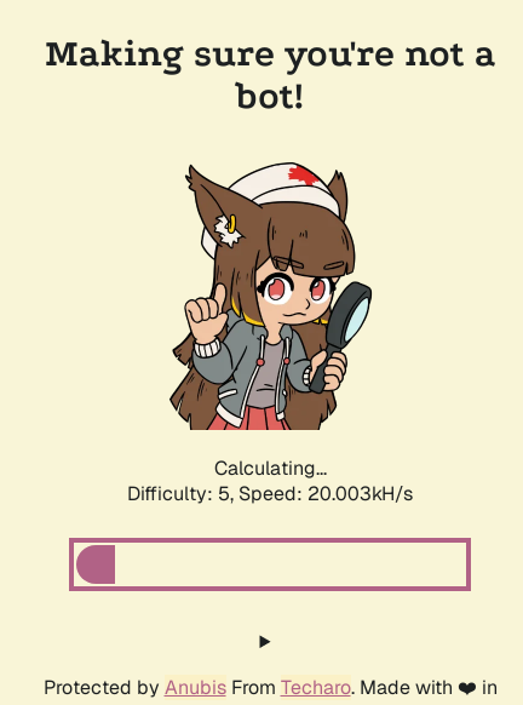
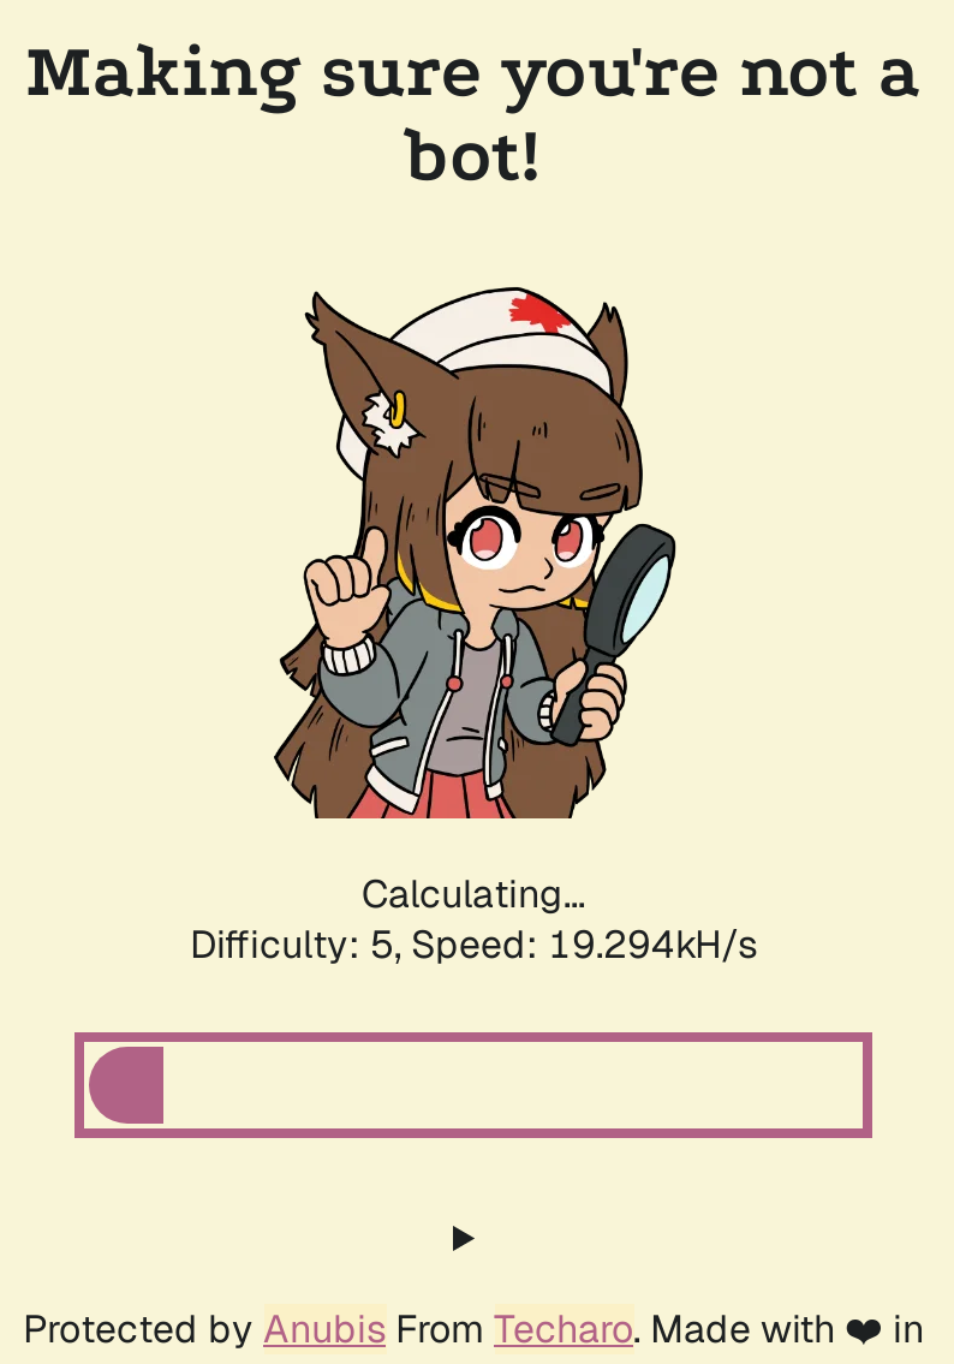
- Difficulty: 5, Speed: 20.003kH/s
+ Difficulty: 5, Speed: 19.294kH/s
